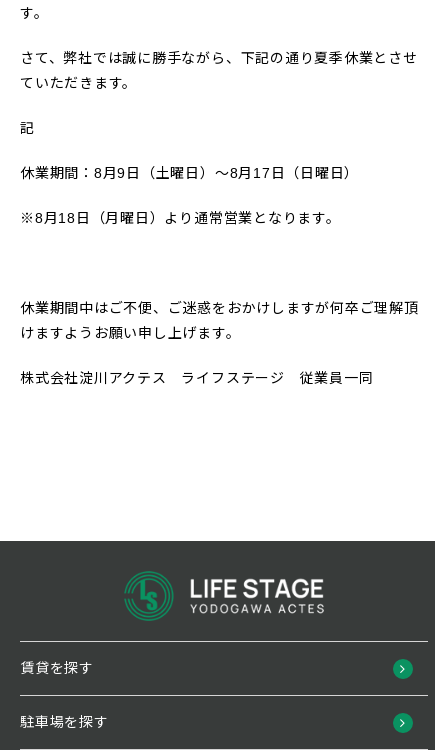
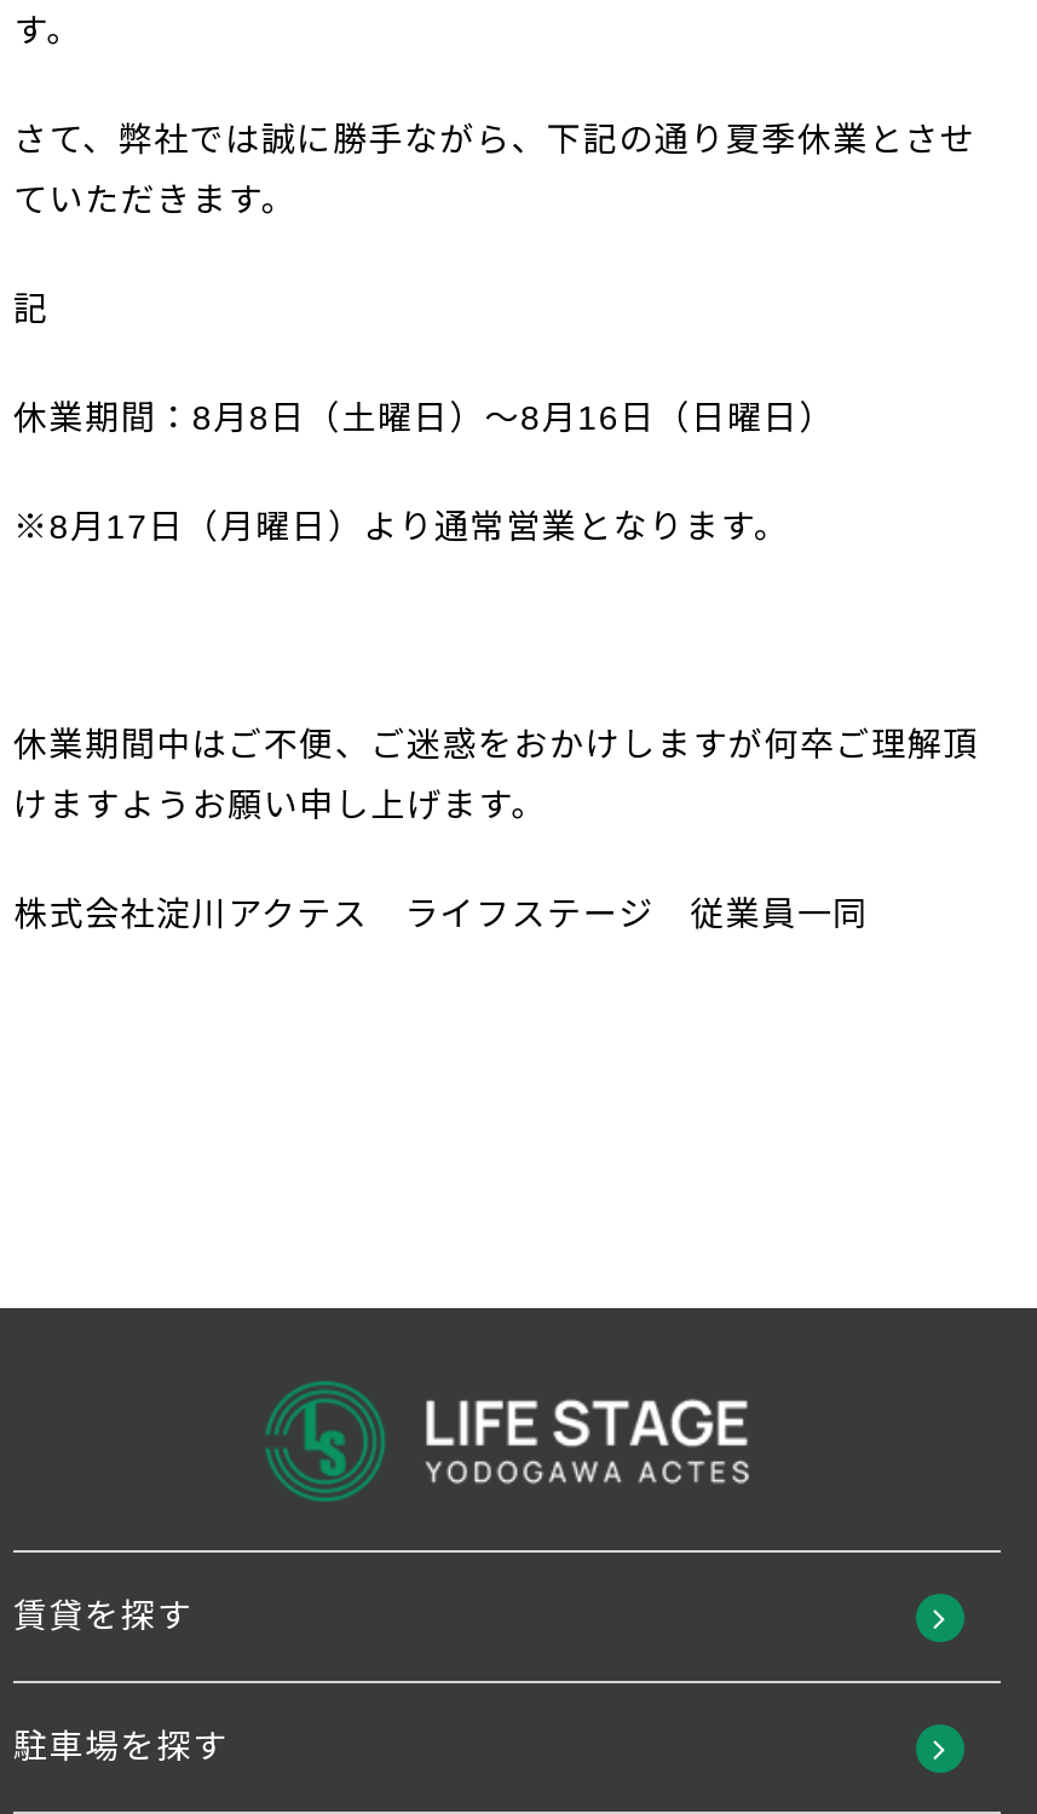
- 休業期間：8月9日（土曜日）～8月17日（日曜日）
+ 休業期間：8月8日（土曜日）～8月16日（日曜日）

- ※8月18日（月曜日）より通常営業となります。
+ ※8月17日（月曜日）より通常営業となります。
